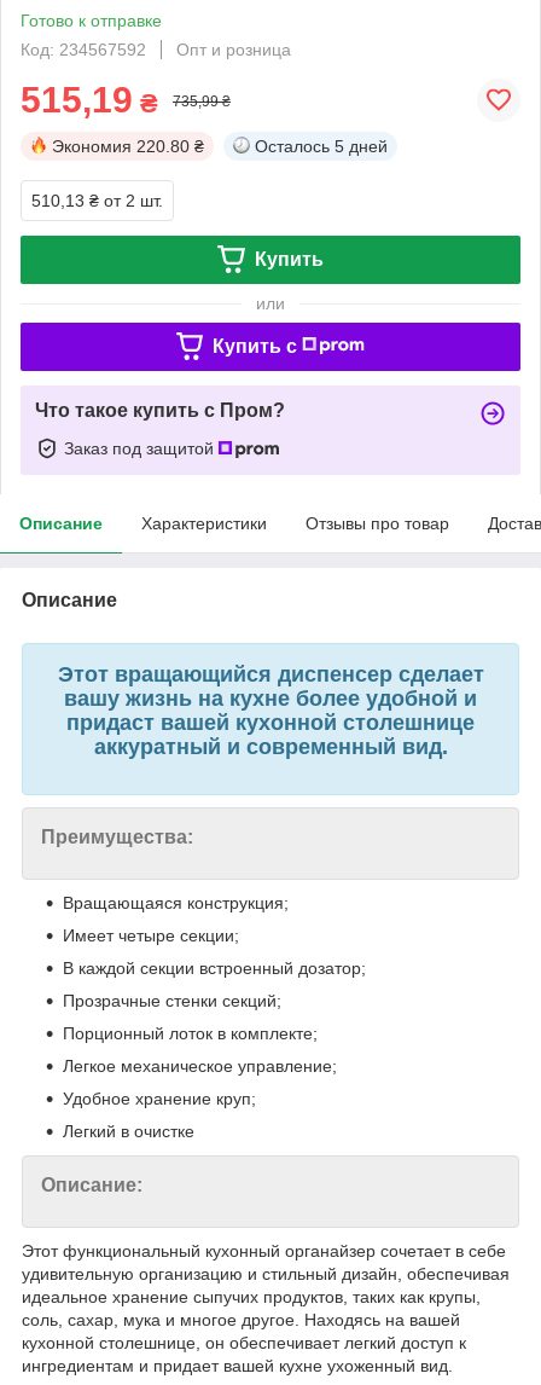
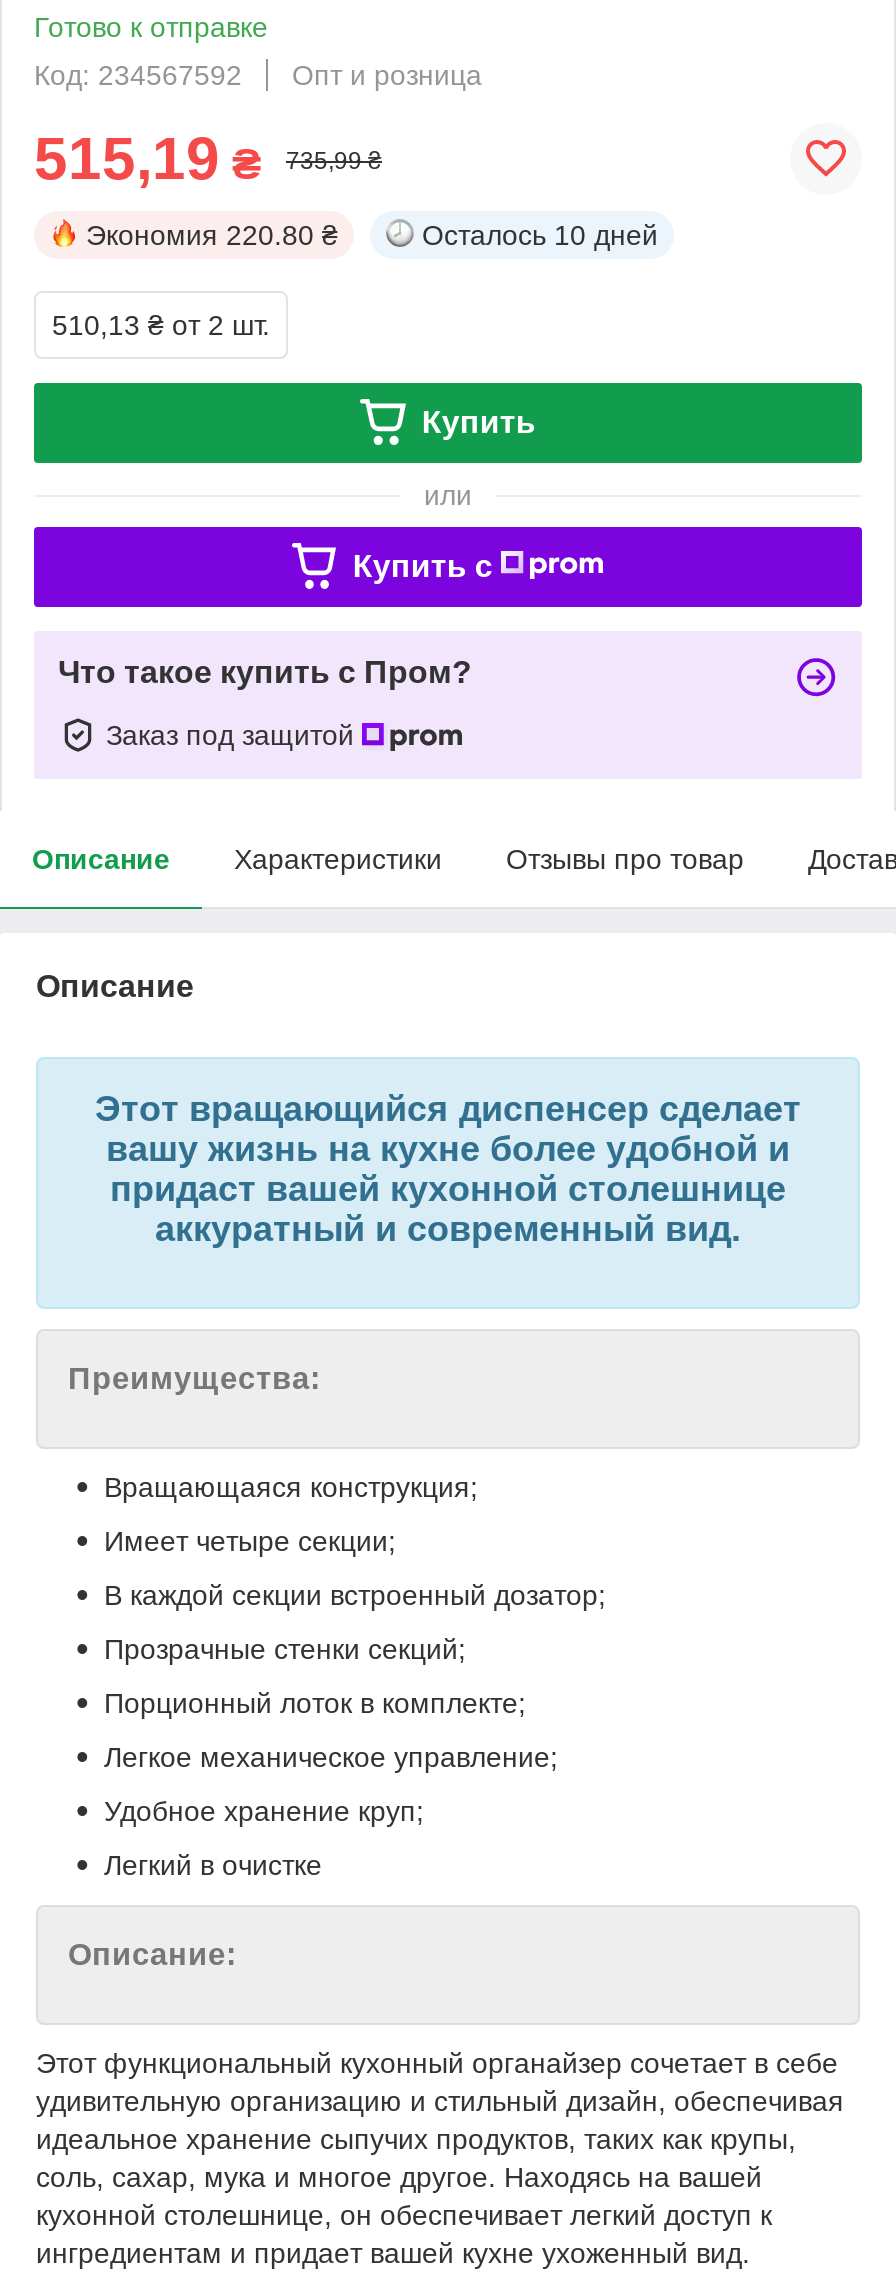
- Осталось 5 дней
+ Осталось 10 дней
